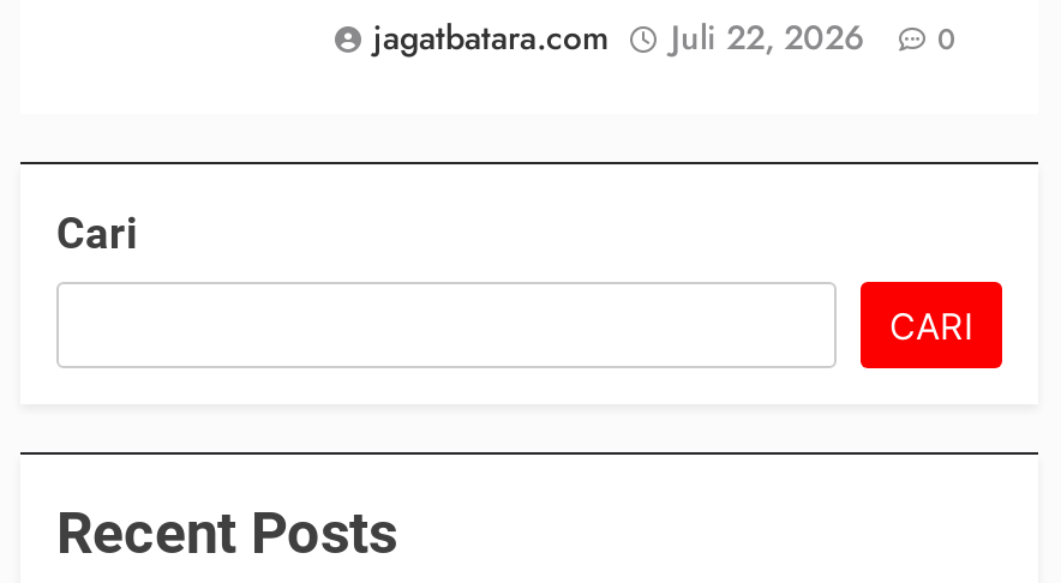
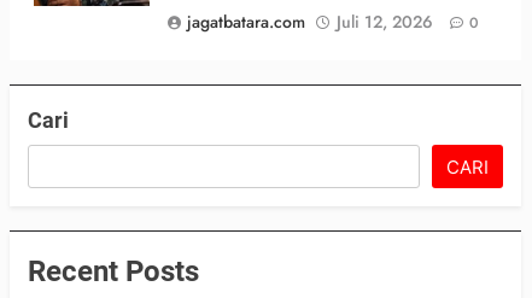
- jagatbatara.com Juli 22, 2026 0
+ jagatbatara.com Juli 12, 2026 0
